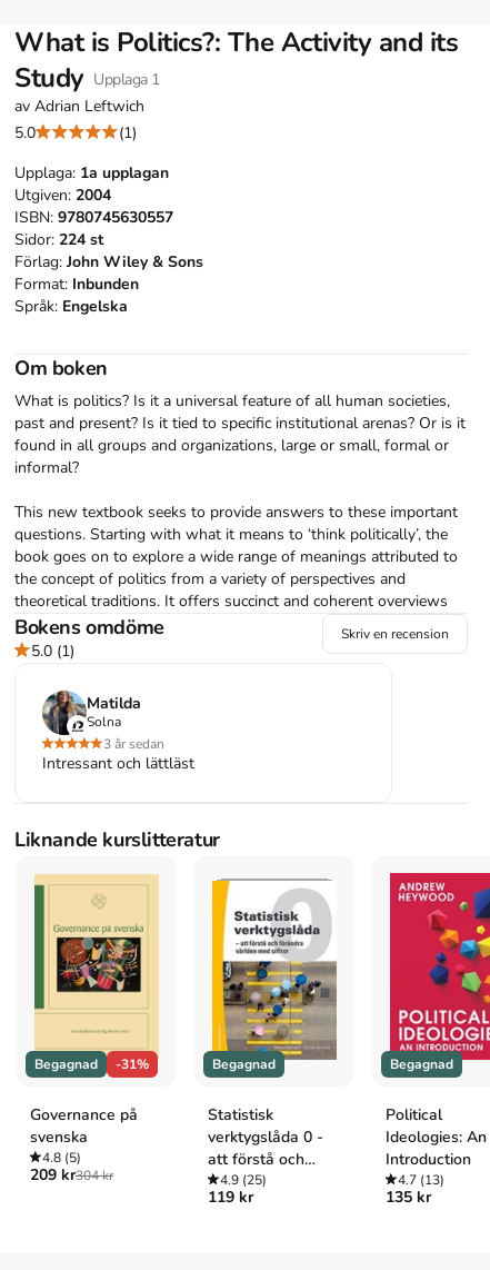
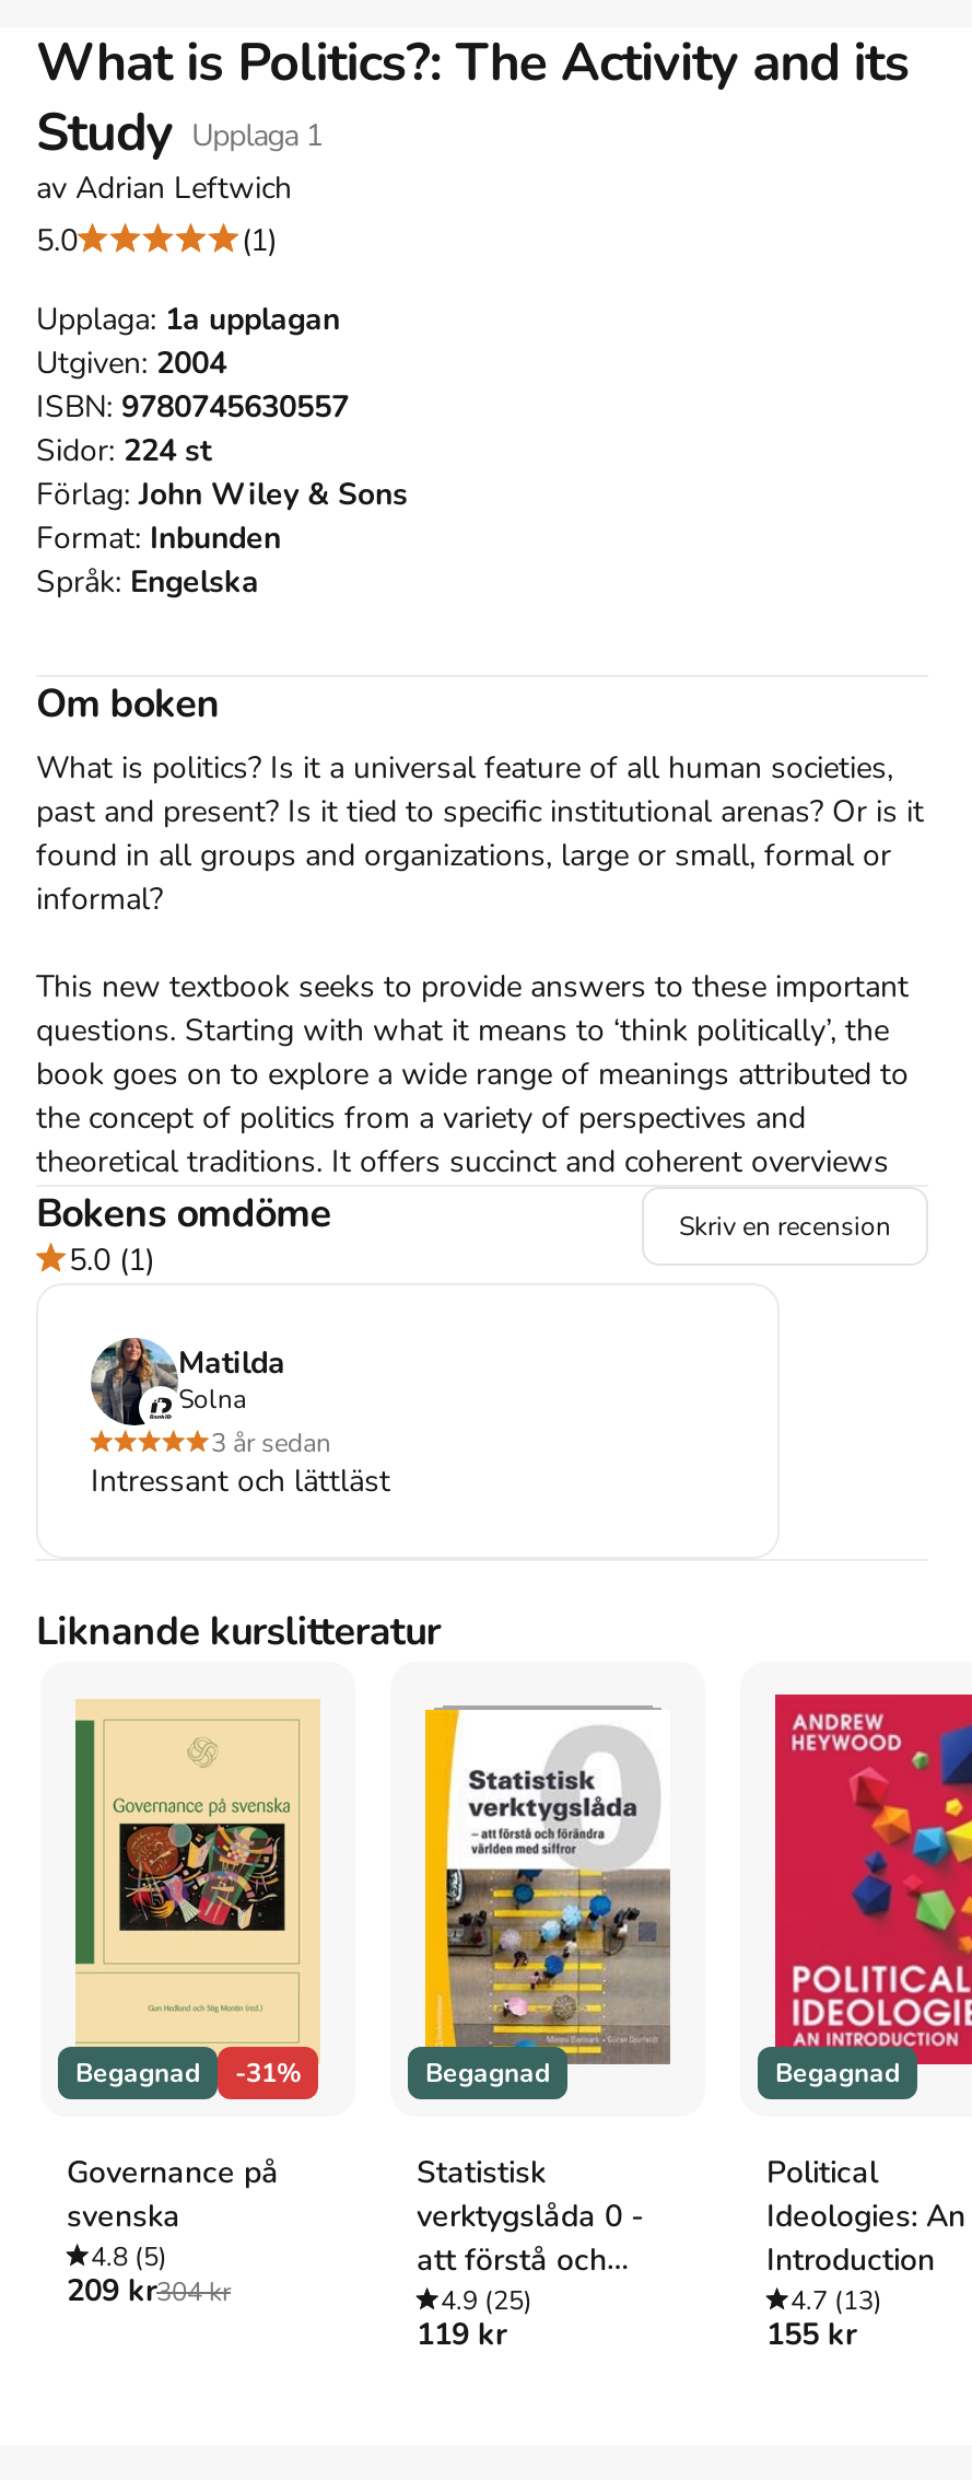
- 135 kr
+ 155 kr
